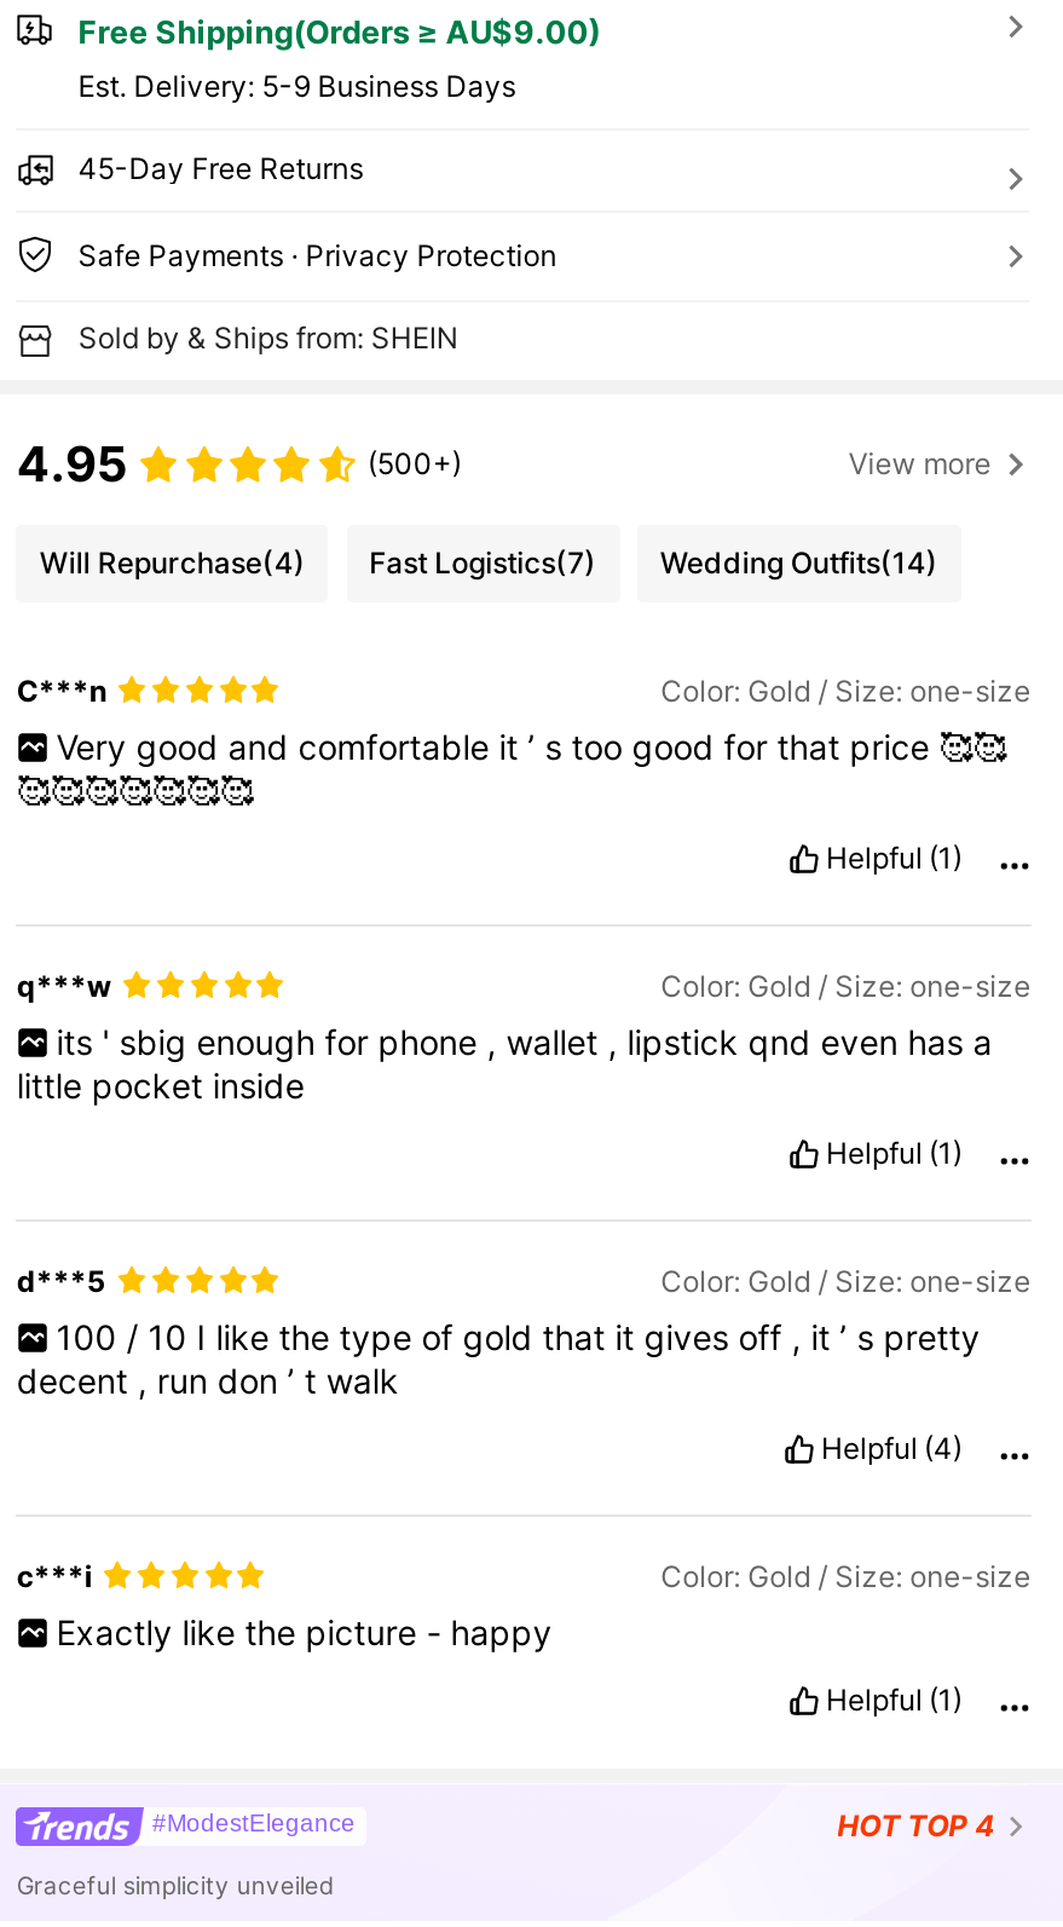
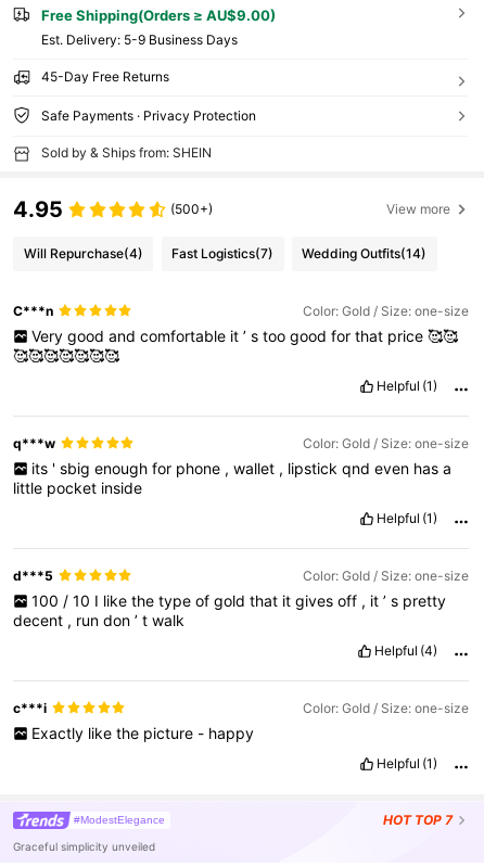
- HOT TOP 4
+ HOT TOP 7
